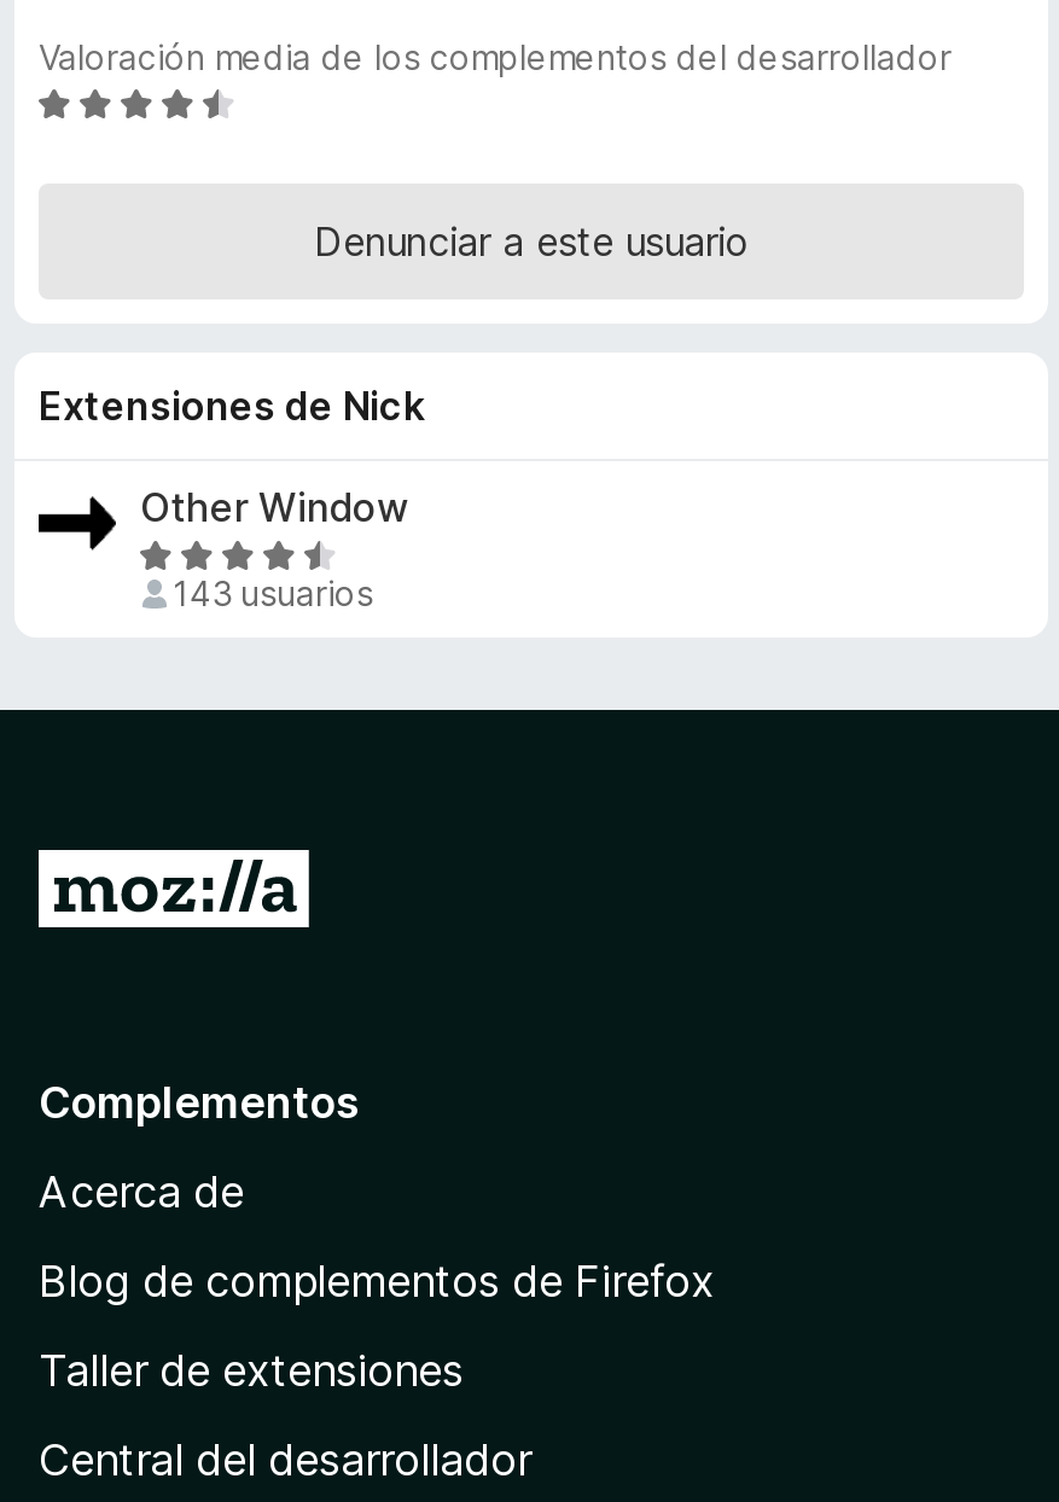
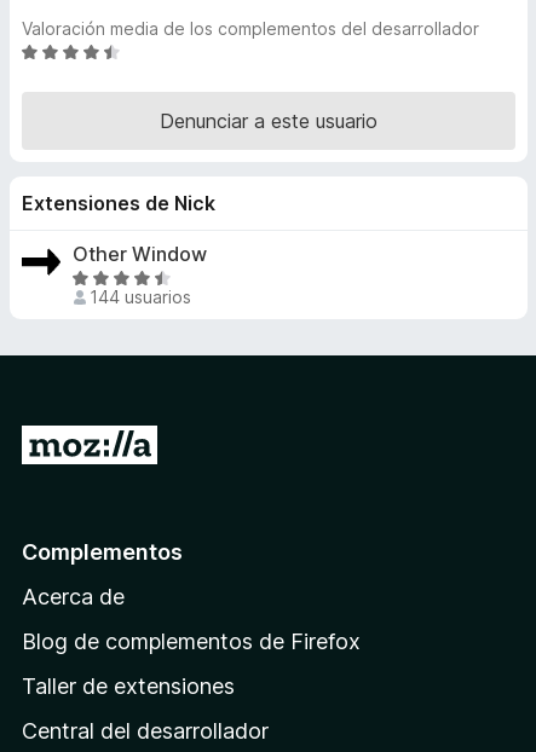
- 143 usuarios
+ 144 usuarios
